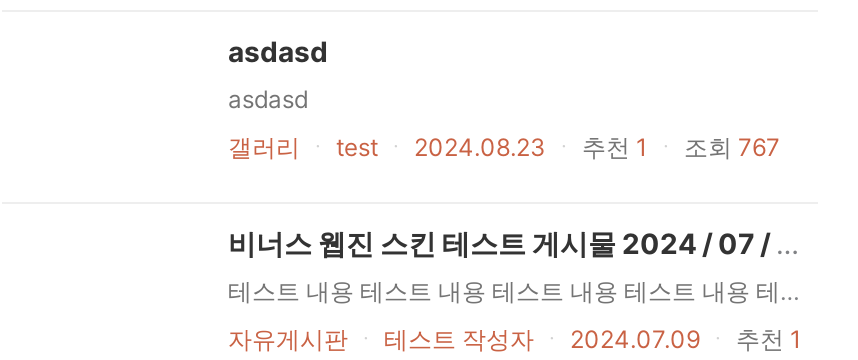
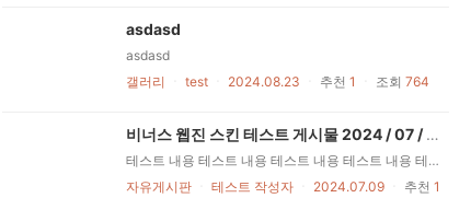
- 갤러리 ㆍ test ㆍ 2024.08.23 ㆍ 추천 1 ㆍ 조회 767
+ 갤러리 ㆍ test ㆍ 2024.08.23 ㆍ 추천 1 ㆍ 조회 764
